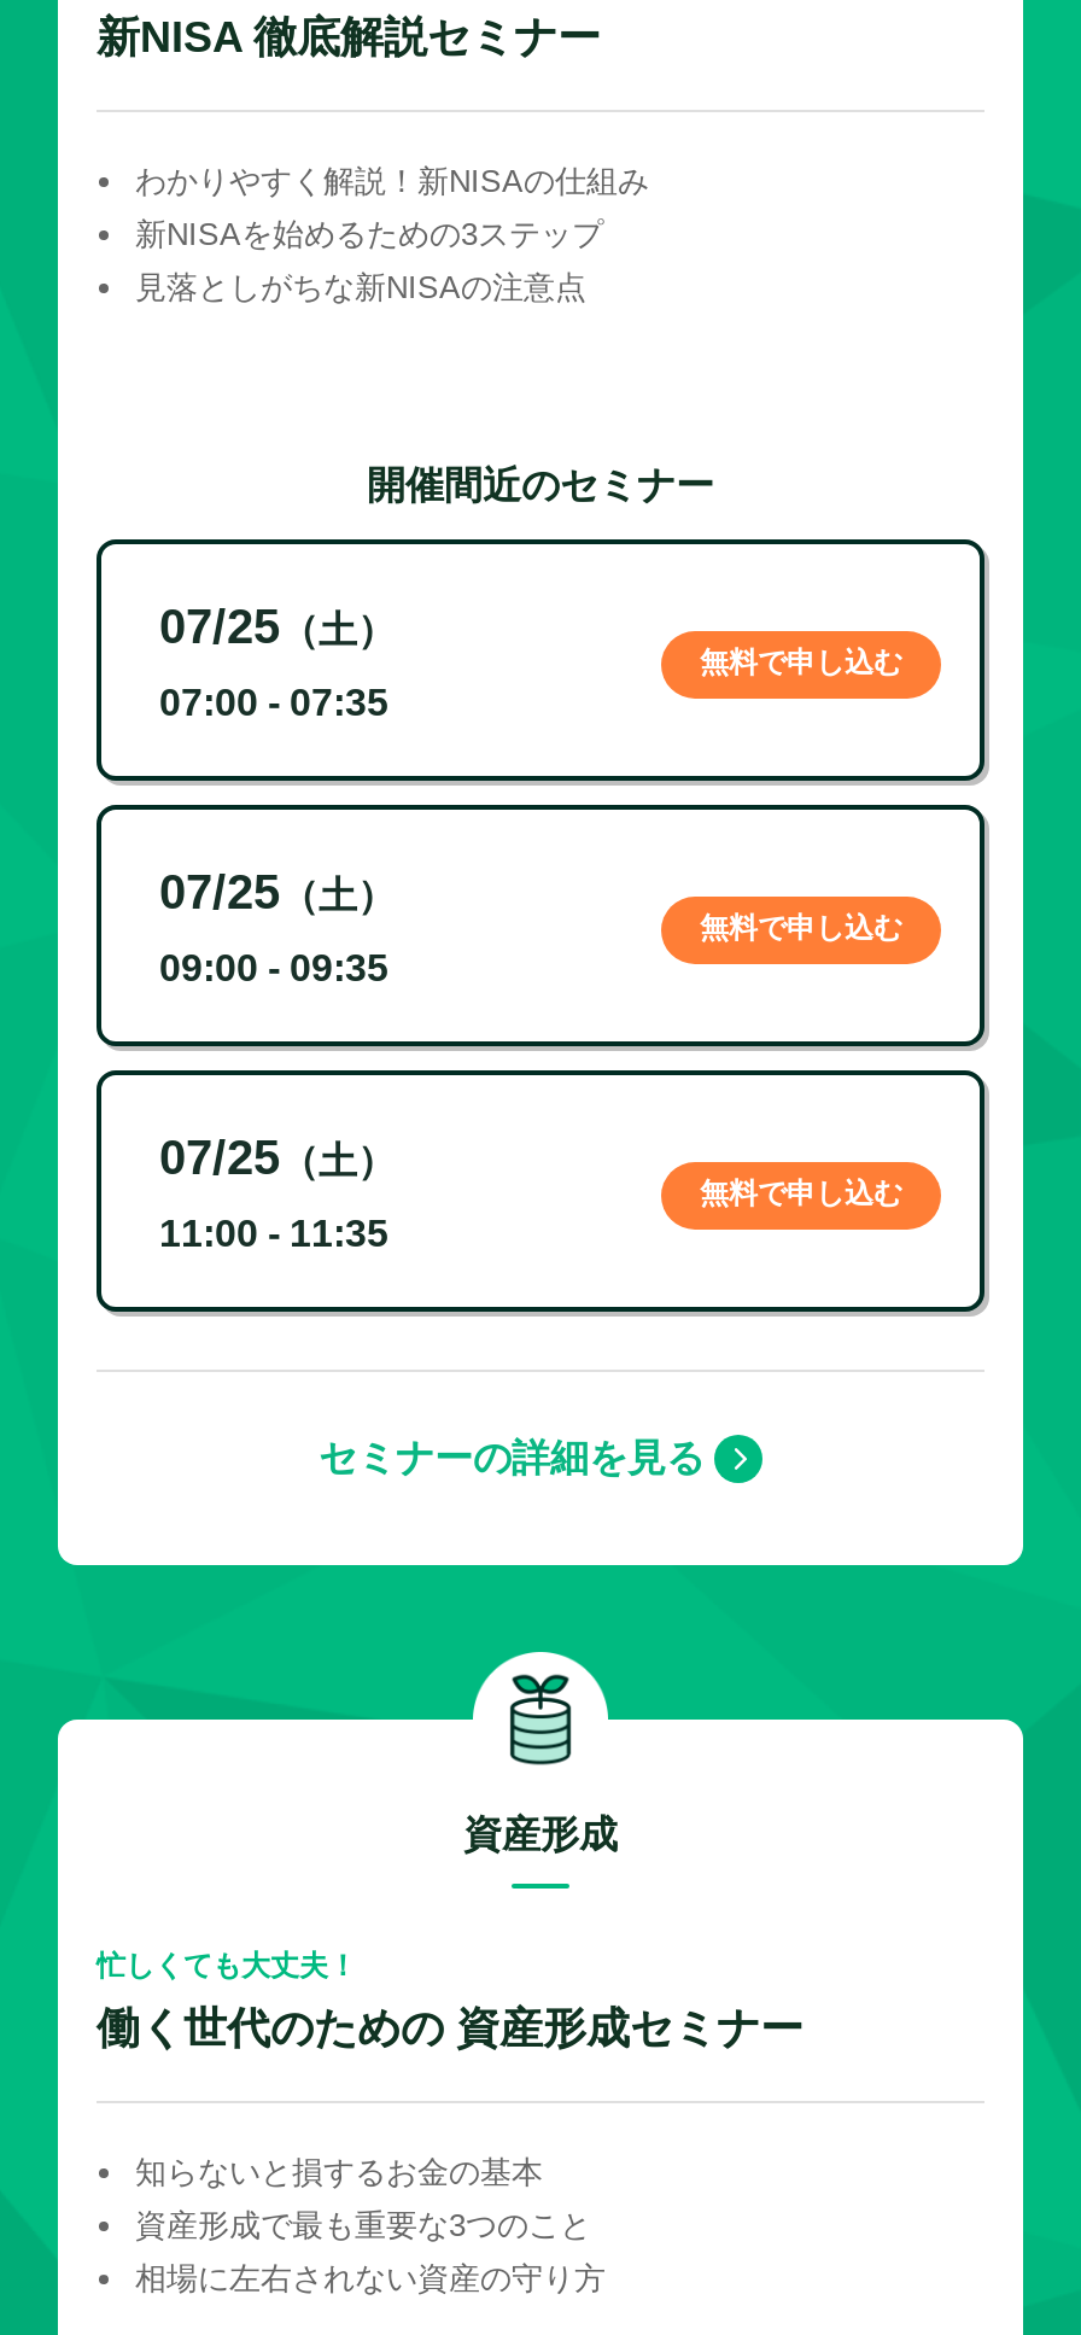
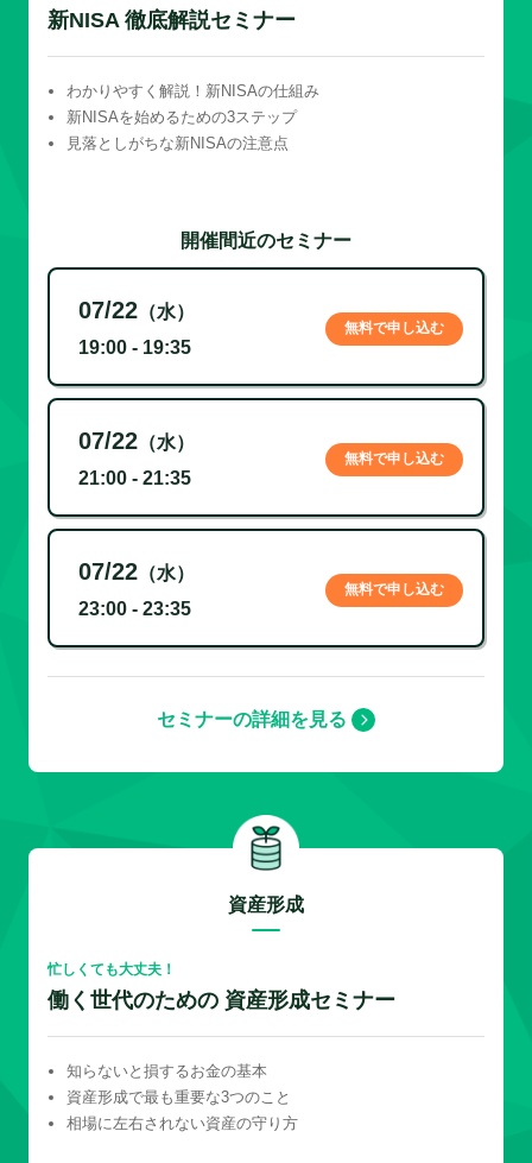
- 07/25（土）
+ 07/22（水）

- 07:00 - 07:35
+ 19:00 - 19:35

- 07/25（土）
+ 07/22（水）

- 09:00 - 09:35
+ 21:00 - 21:35

- 07/25（土）
+ 07/22（水）

- 11:00 - 11:35
+ 23:00 - 23:35
